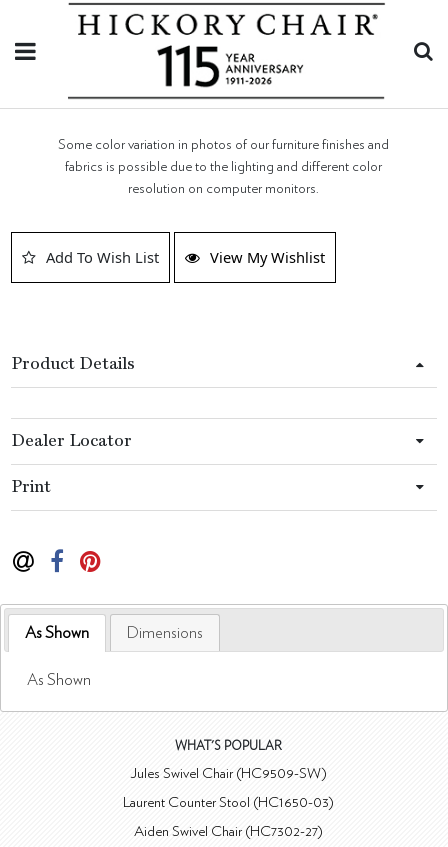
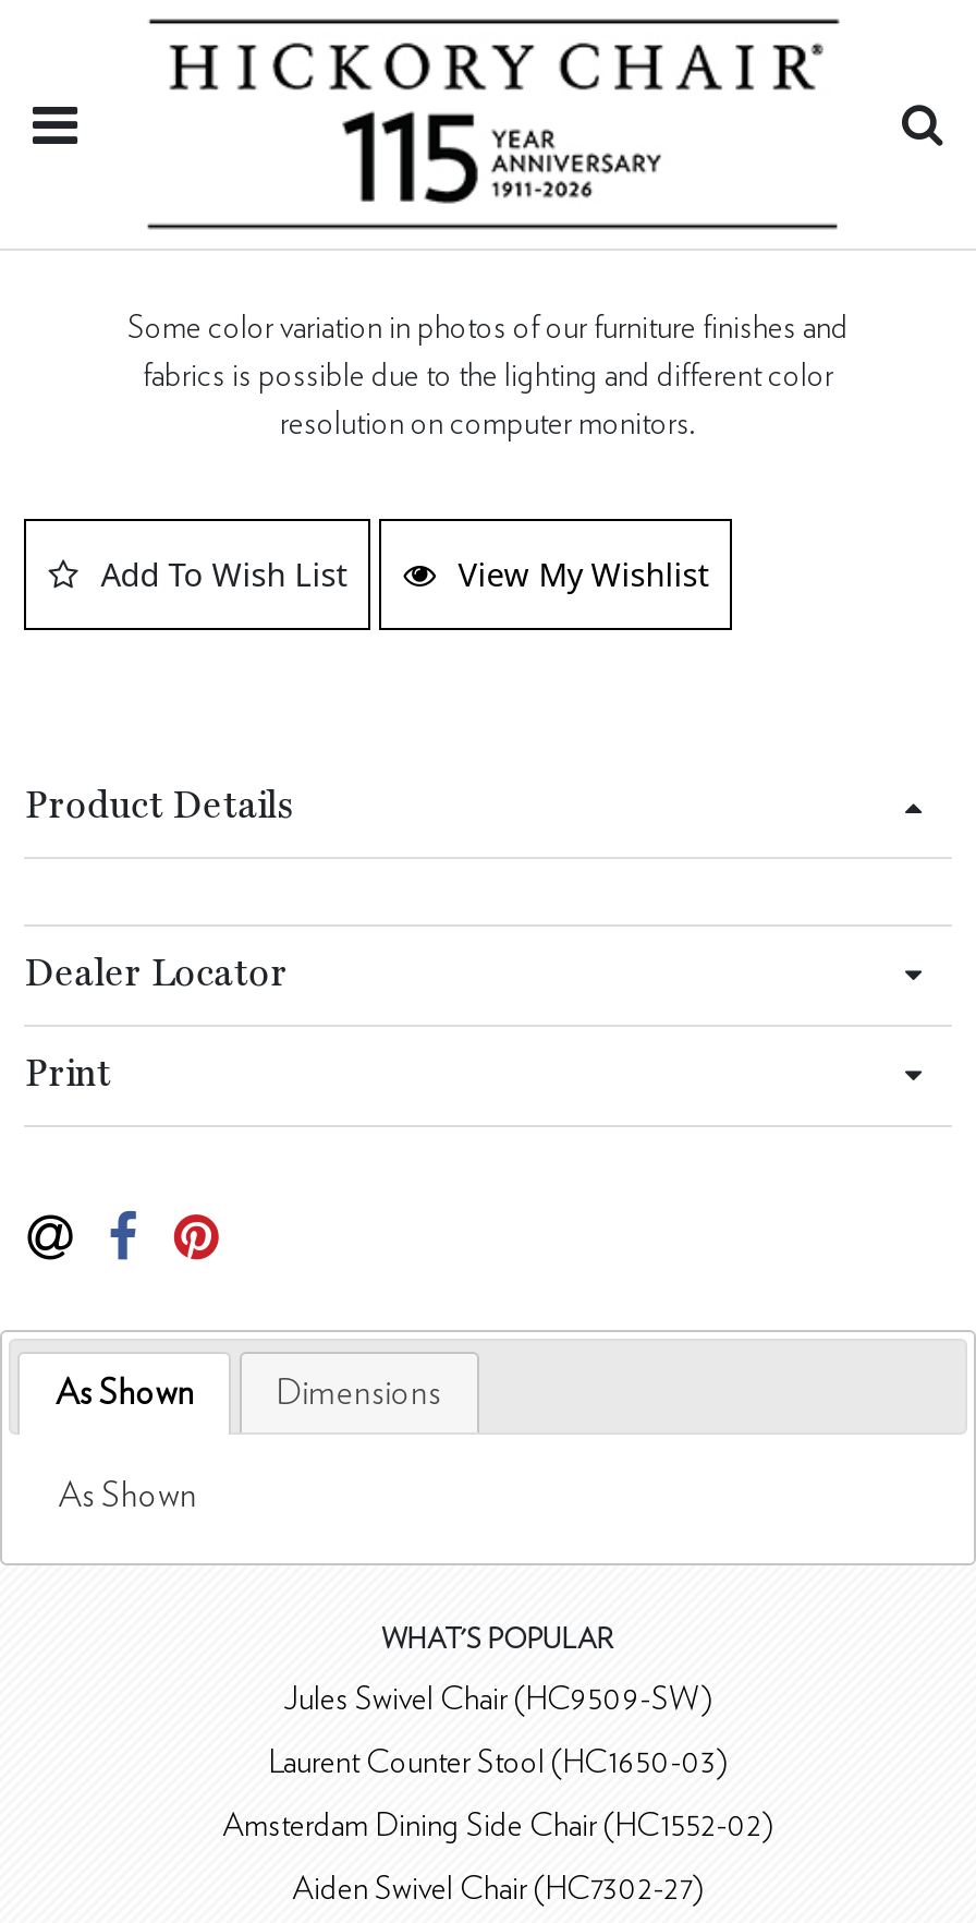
+ Amsterdam Dining Side Chair (HC1552-02)
